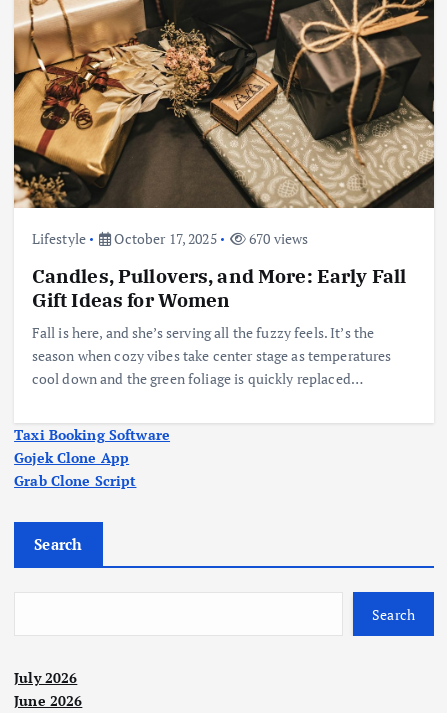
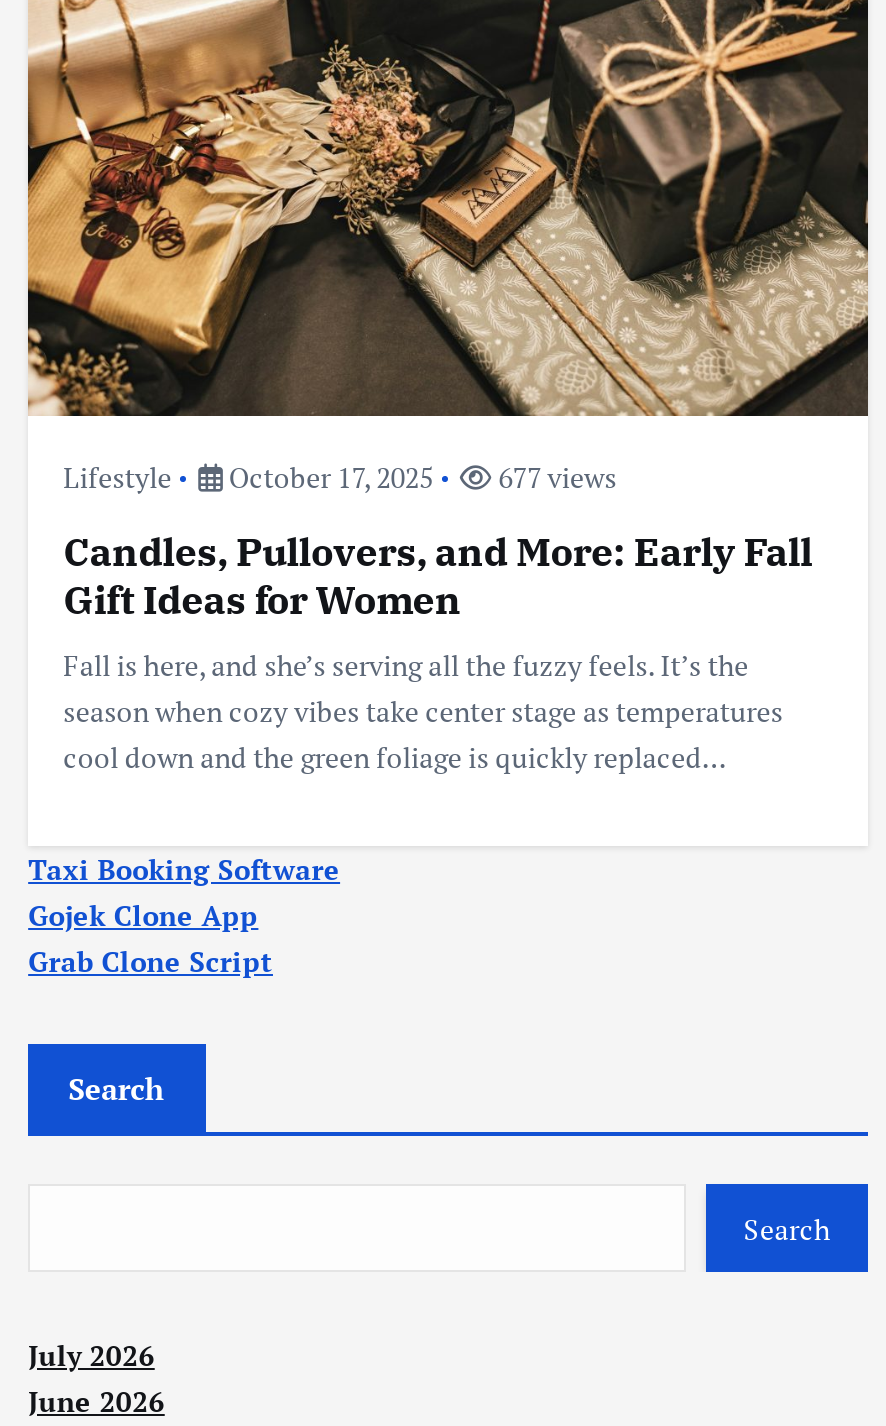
- Lifestyle October 17, 2025 670 views
+ Lifestyle October 17, 2025 677 views
